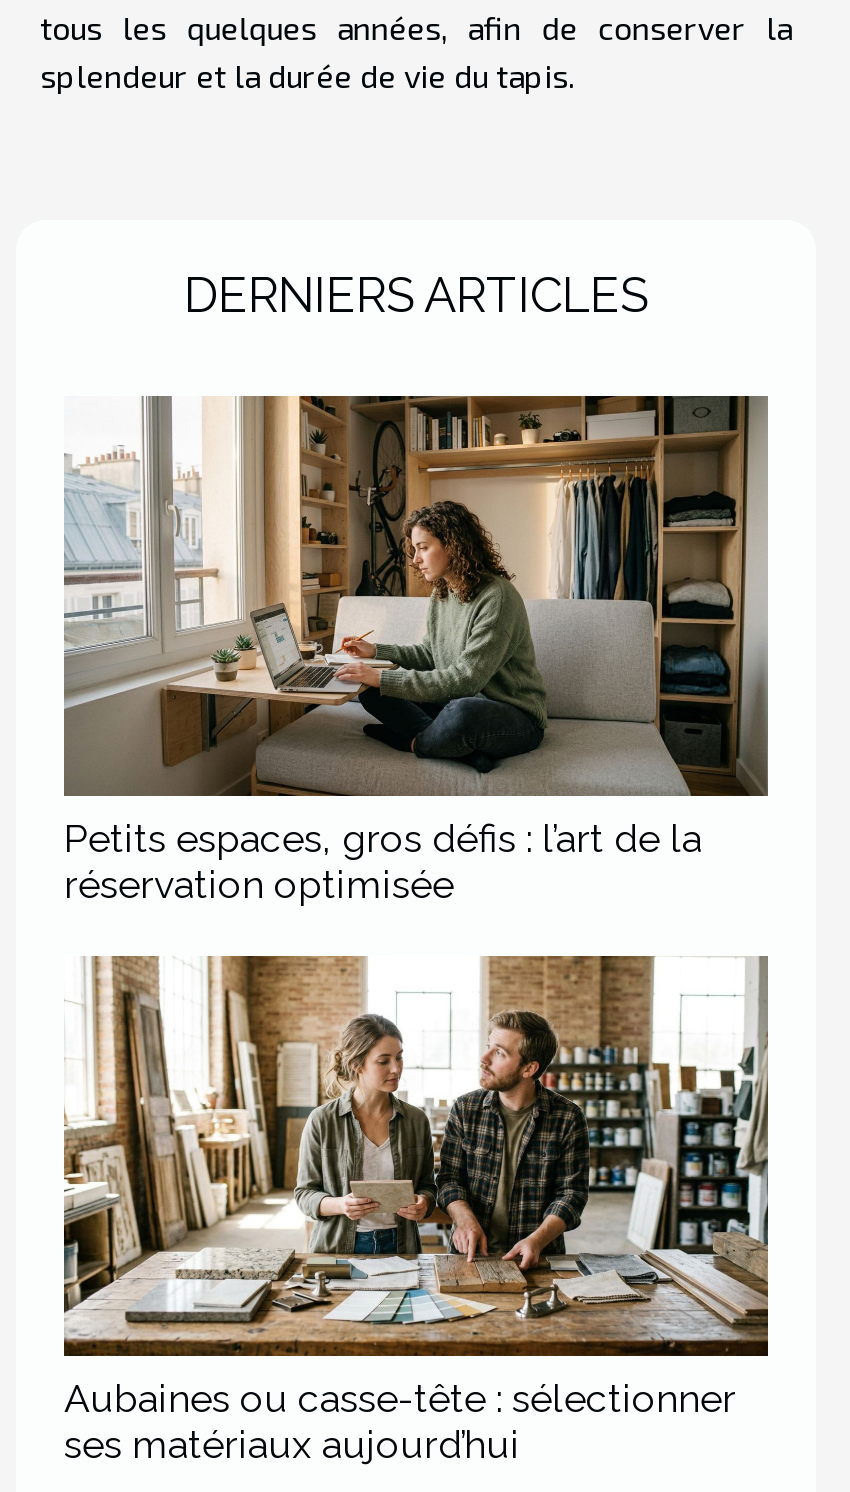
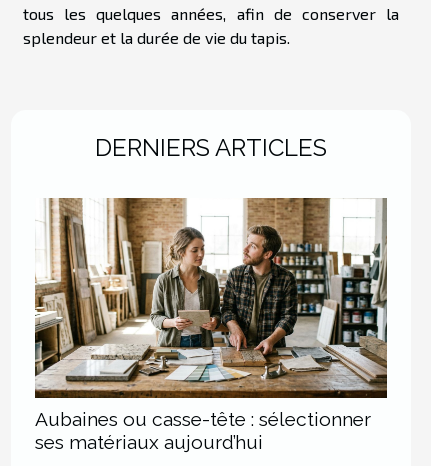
- [image]
- Petits espaces, gros défis : l’art de la
- réservation optimisée
